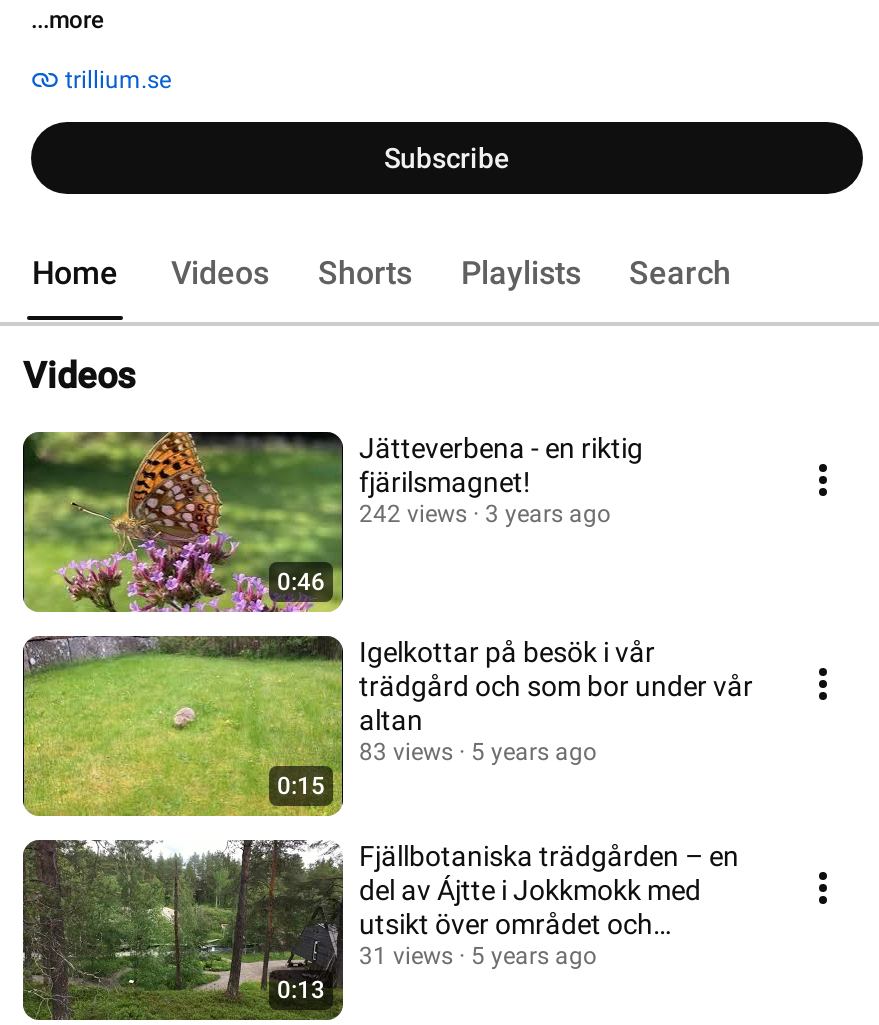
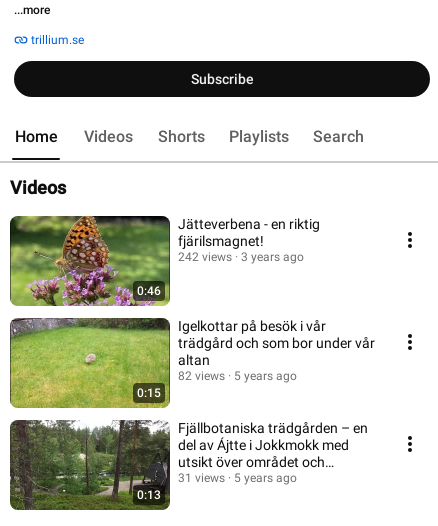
- 83 views 5 years ago
+ 82 views 5 years ago
